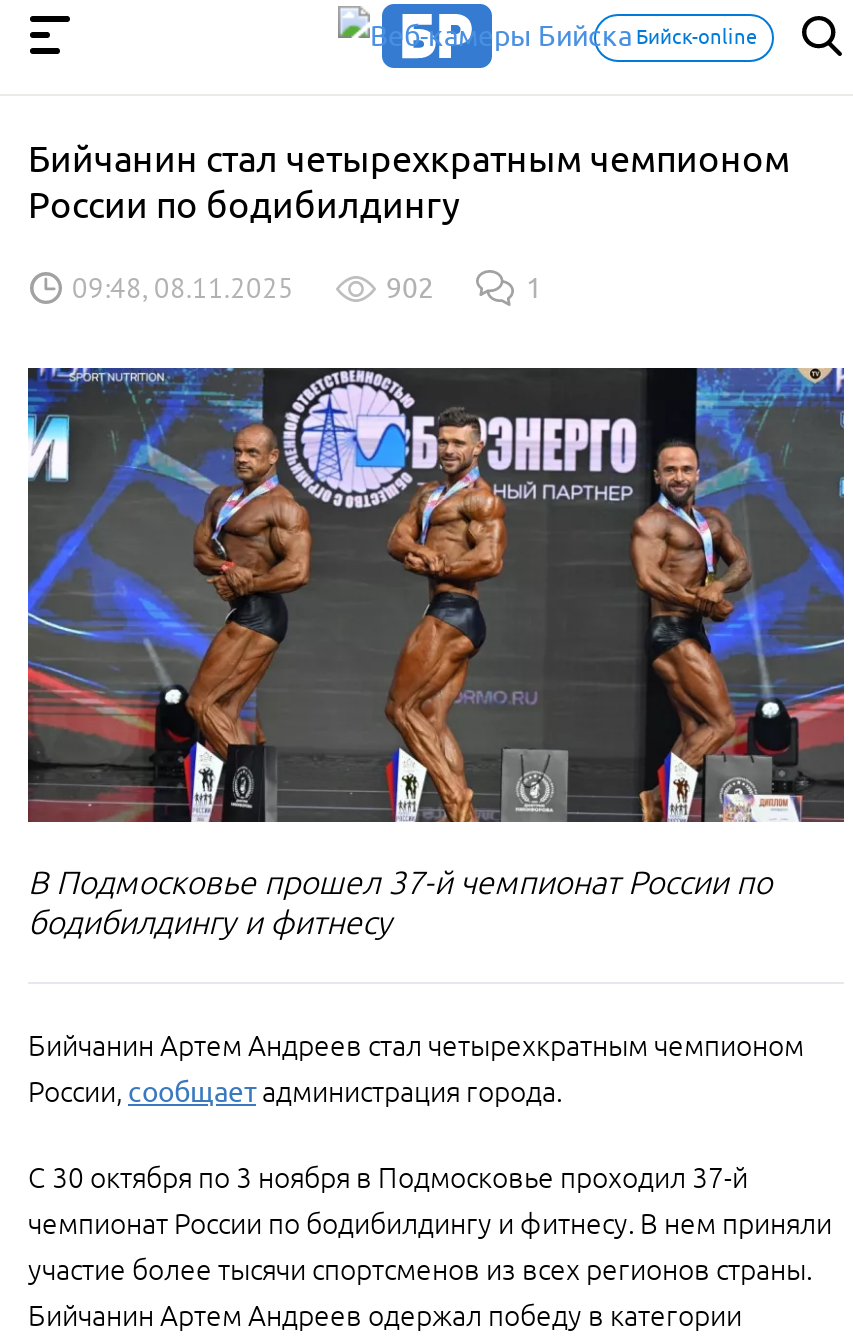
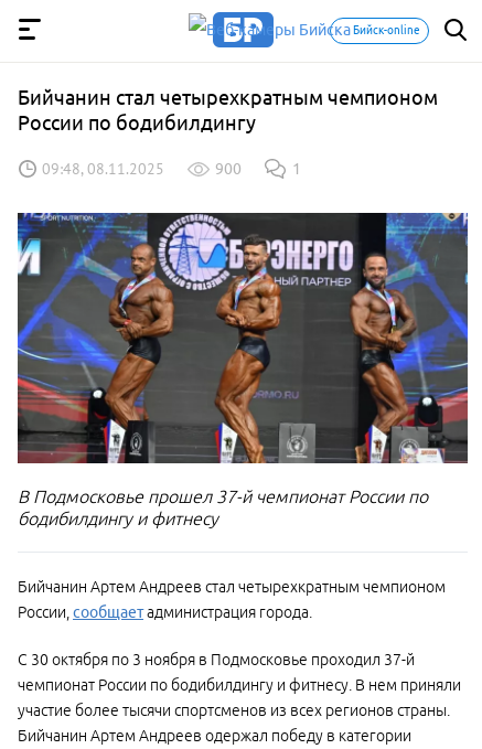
- 902
+ 900
